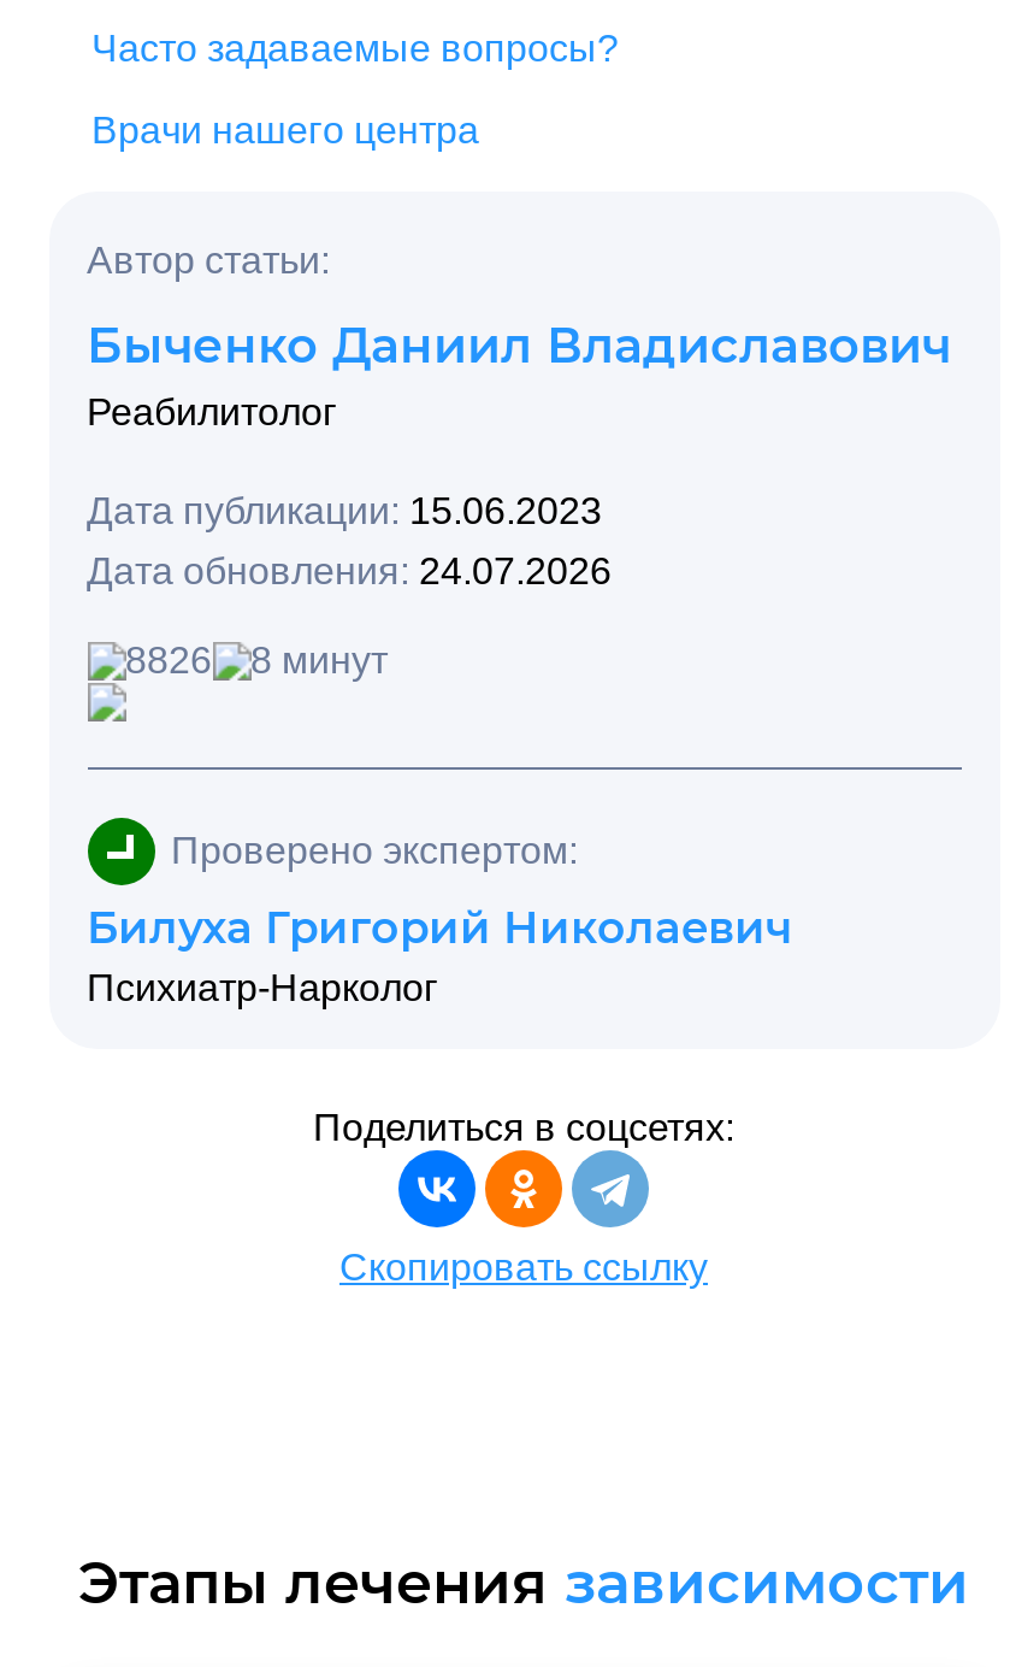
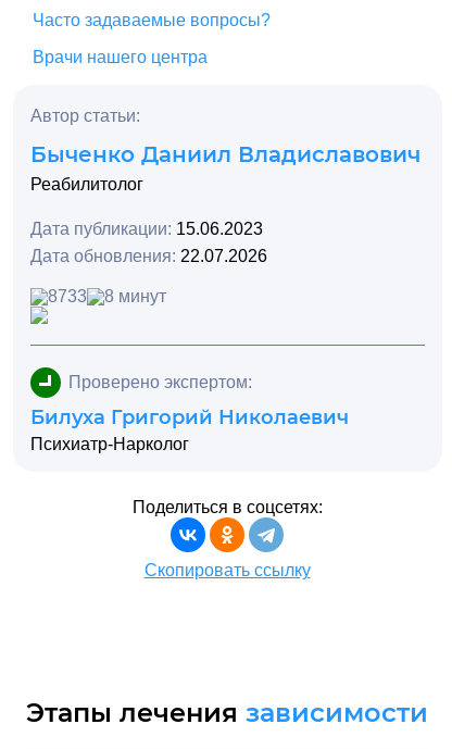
- Дата обновления: 24.07.2026
+ Дата обновления: 22.07.2026

- 8826 8 минут
+ 8733 8 минут
